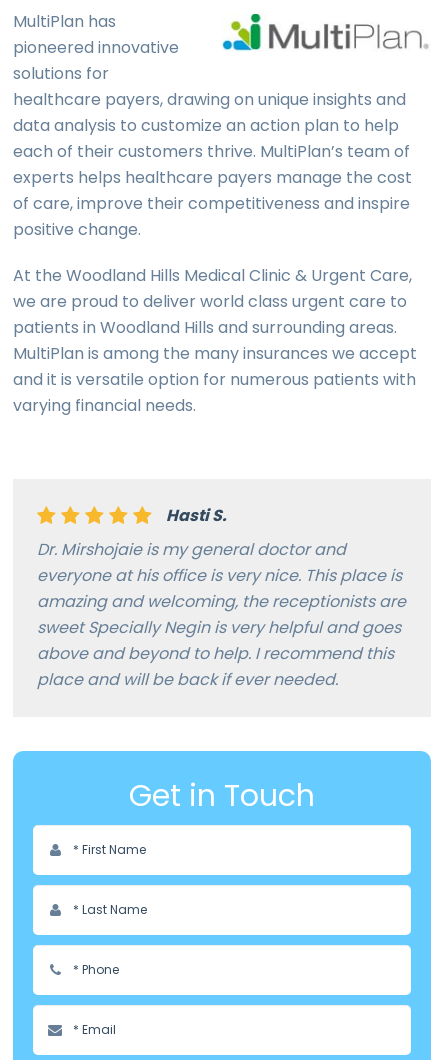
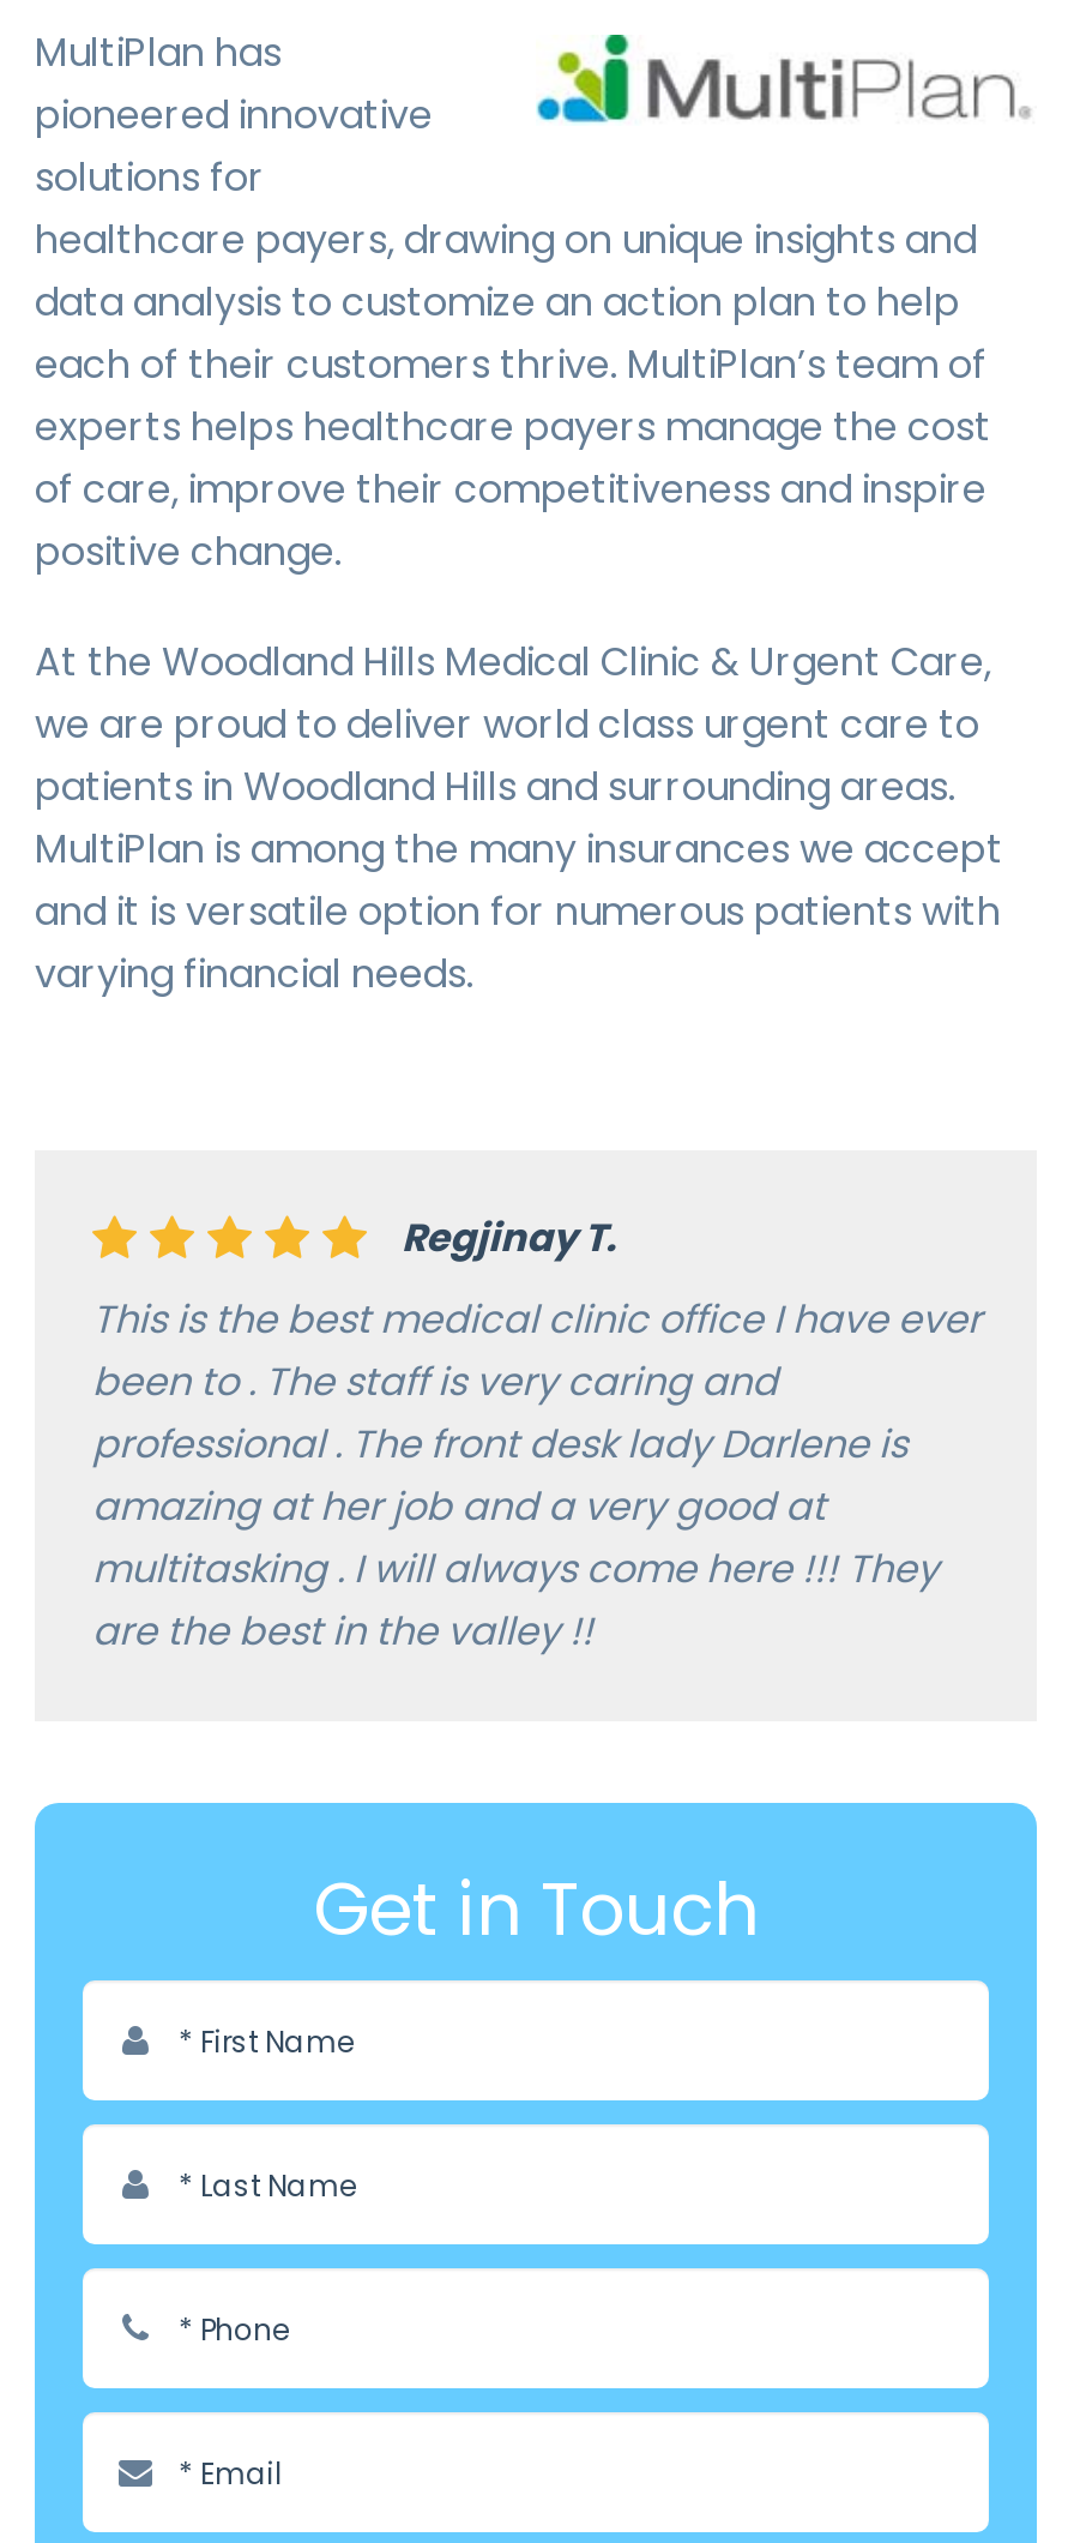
- Hasti S.
+ Regjinay T.

- Dr. Mirshojaie is my general doctor and
- everyone at his office is very nice. This place is
- amazing and welcoming, the receptionists are
- sweet Specially Negin is very helpful and goes
- above and beyond to help. I recommend this
- place and will be back if ever needed.
+ This is the best medical clinic office I have ever
+ been to . The staff is very caring and
+ professional . The front desk lady Darlene is
+ amazing at her job and a very good at
+ multitasking . I will always come here !!! They
+ are the best in the valley !!
